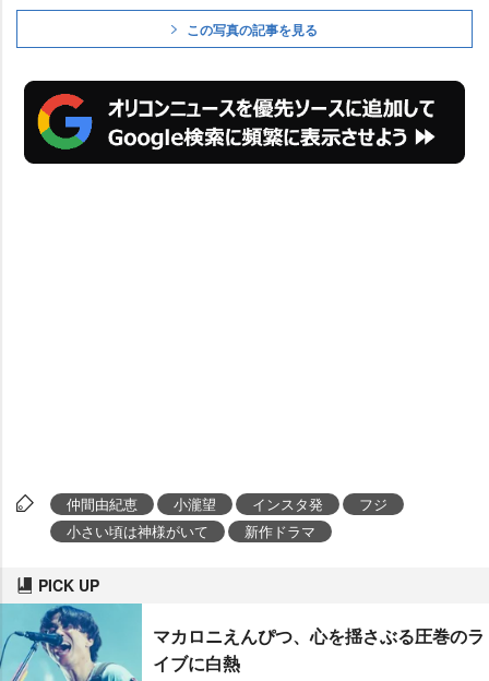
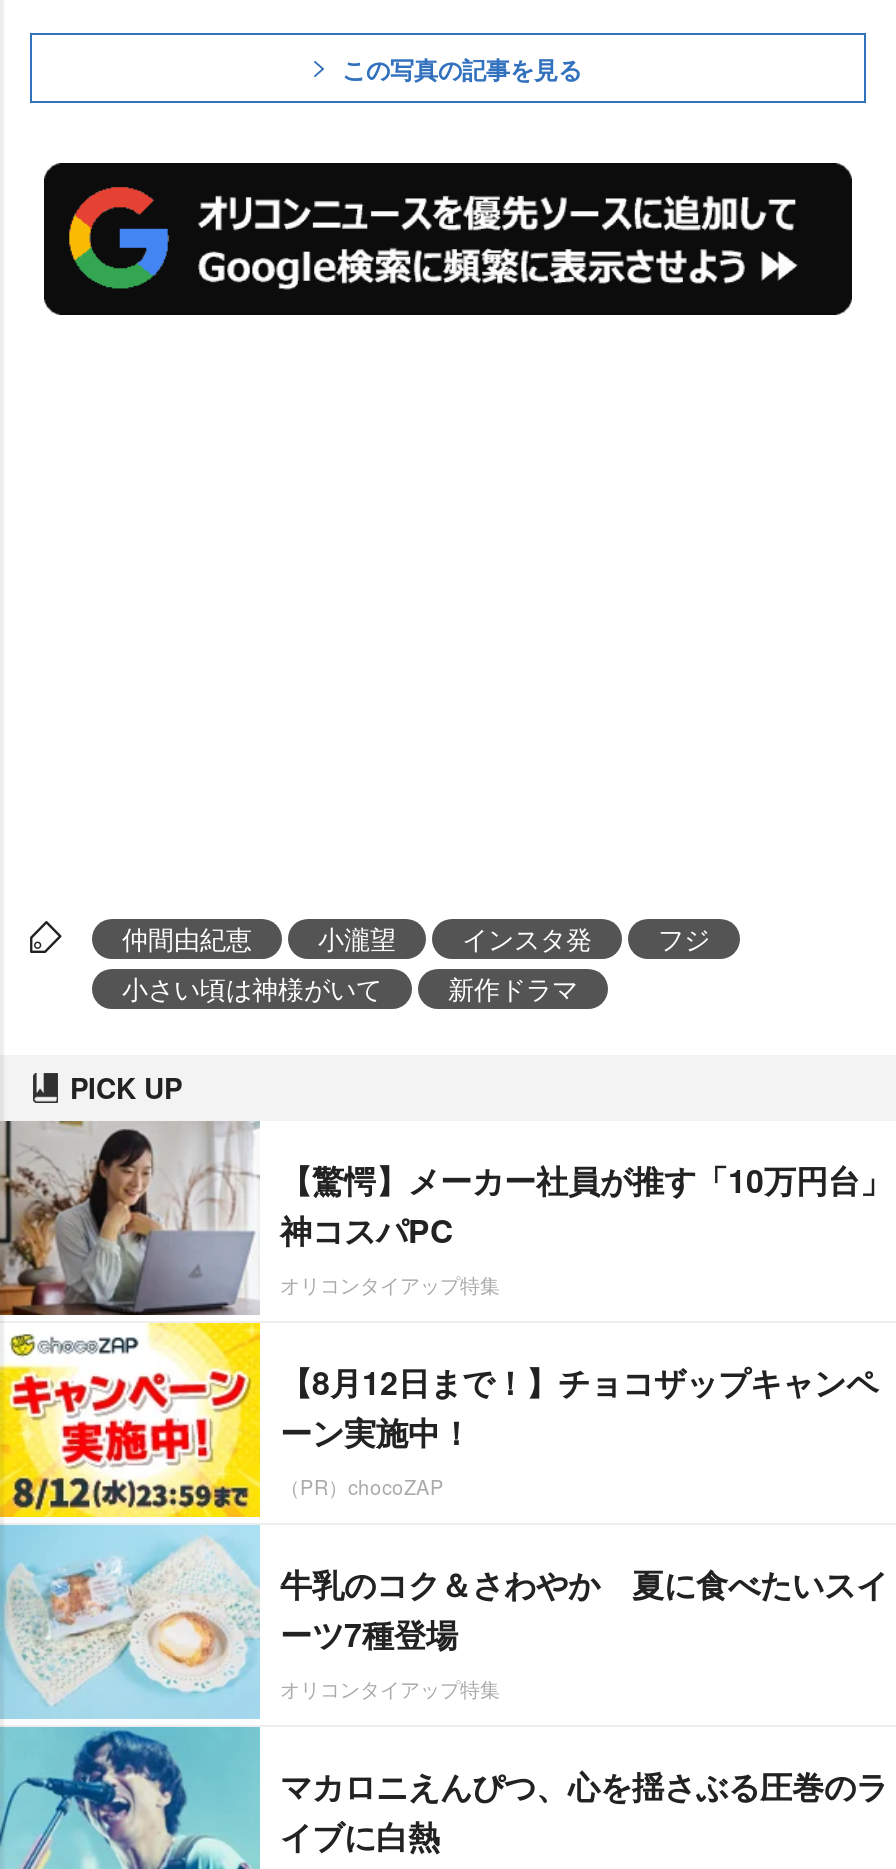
+ [image]
+ 【驚愕】メーカー社員が推す「10万円台」
+ 神コスパPC
+ オリコンタイアップ特集
+ 【8月12日まで！】チョコザップキャンペ
+ ーン実施中！
+ （PR）chocoZAP
+ 牛乳のコク＆さわやか 夏に食べたいスイ
+ ーツ7種登場
+ オリコンタイアップ特集
